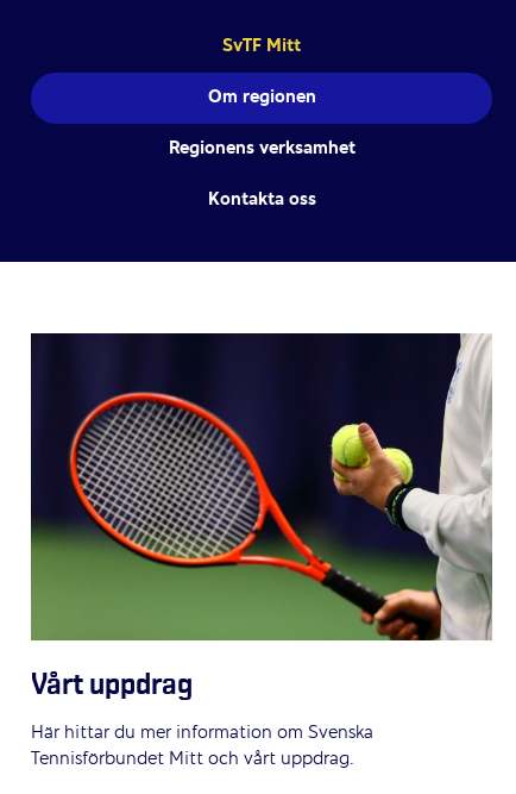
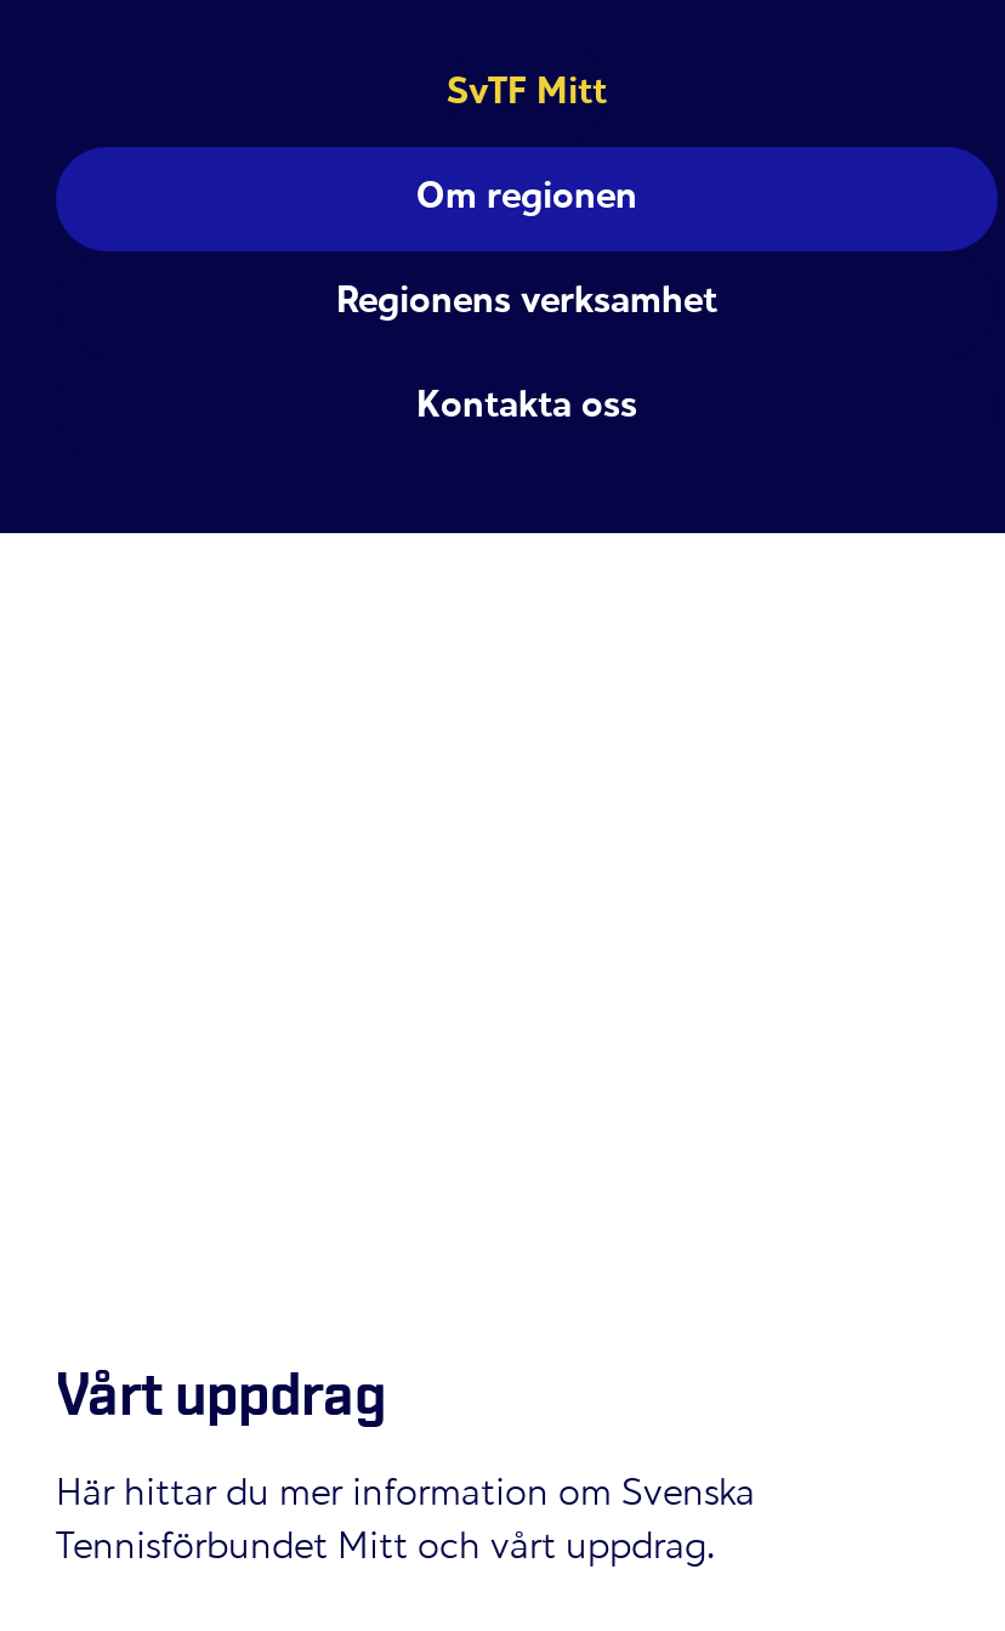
- [image]
